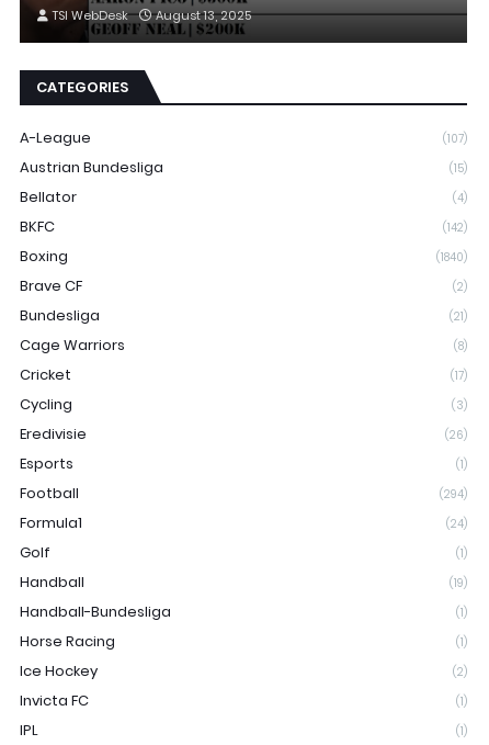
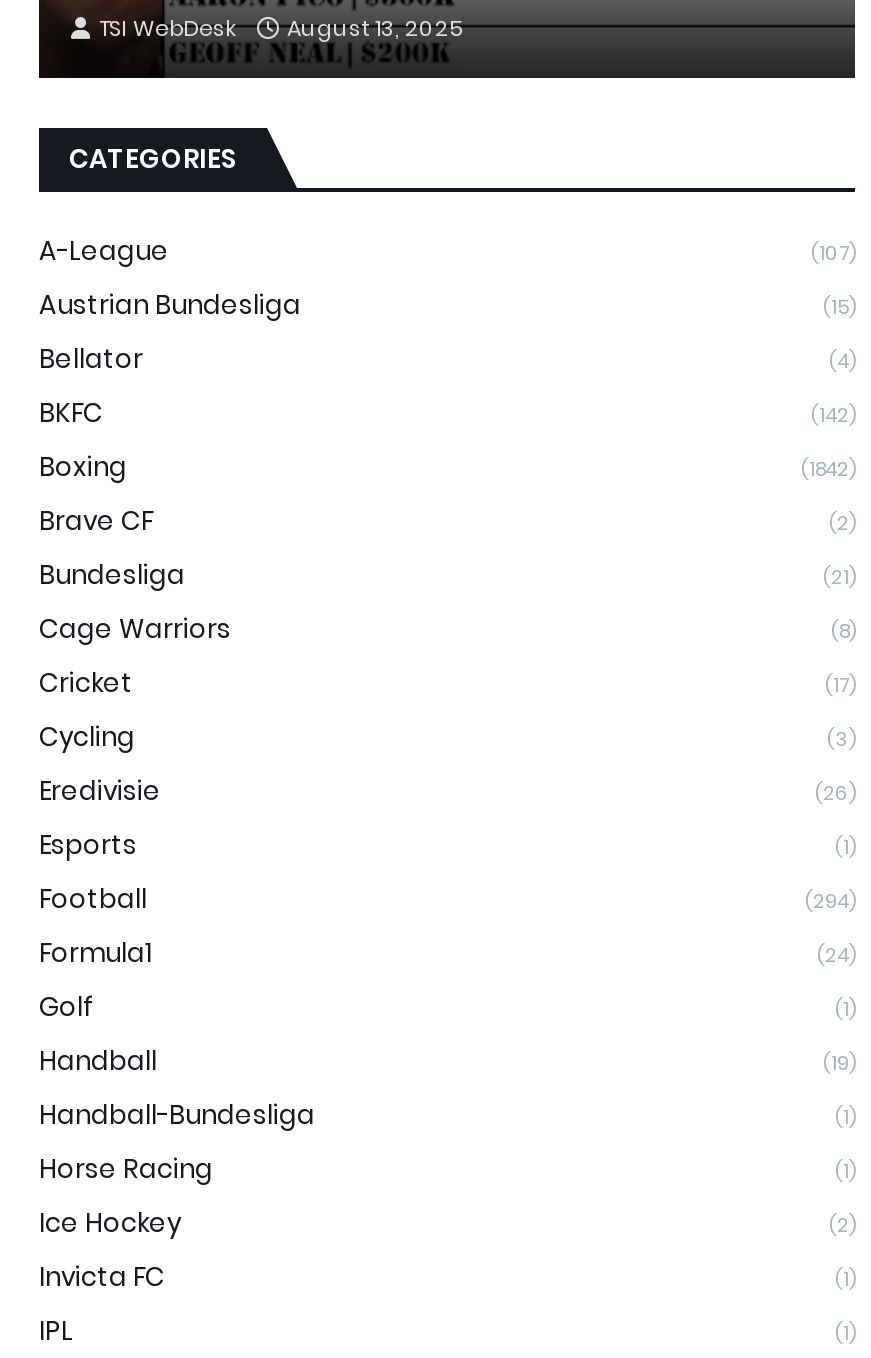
- (1840)
+ (1842)
